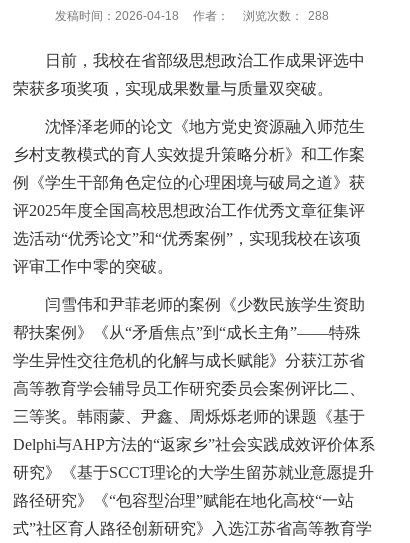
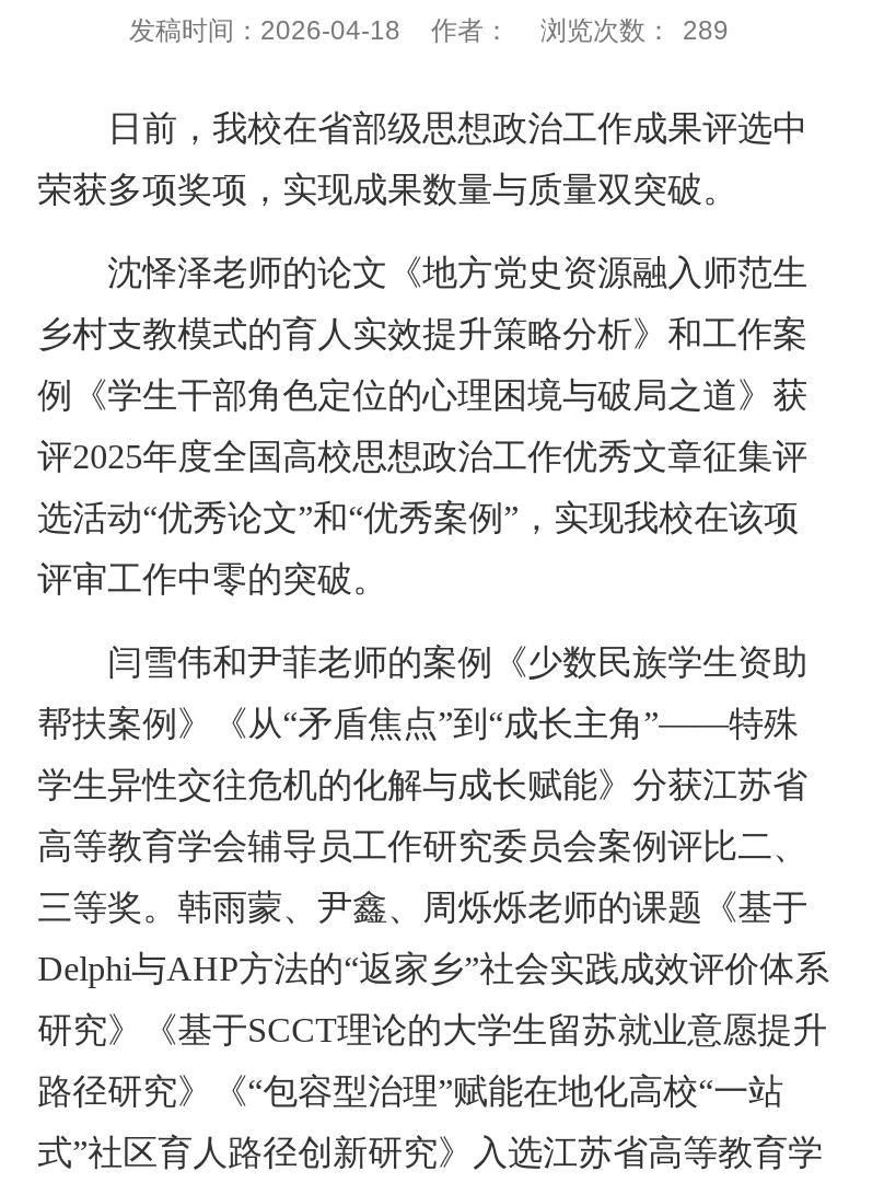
- 发稿时间：2026-04-18 作者： 浏览次数： 288
+ 发稿时间：2026-04-18 作者： 浏览次数： 289
